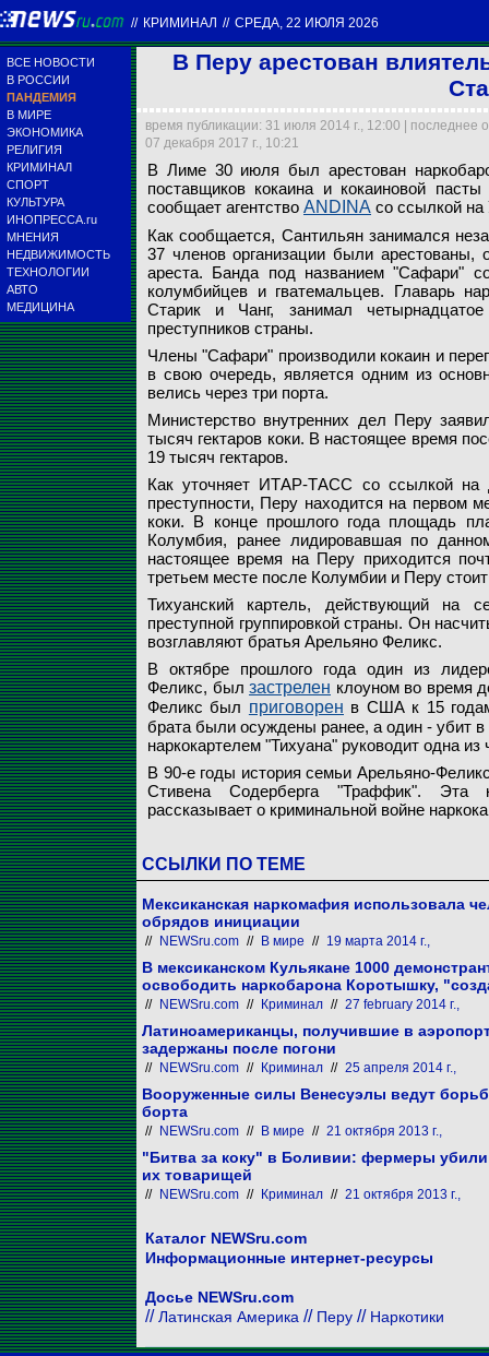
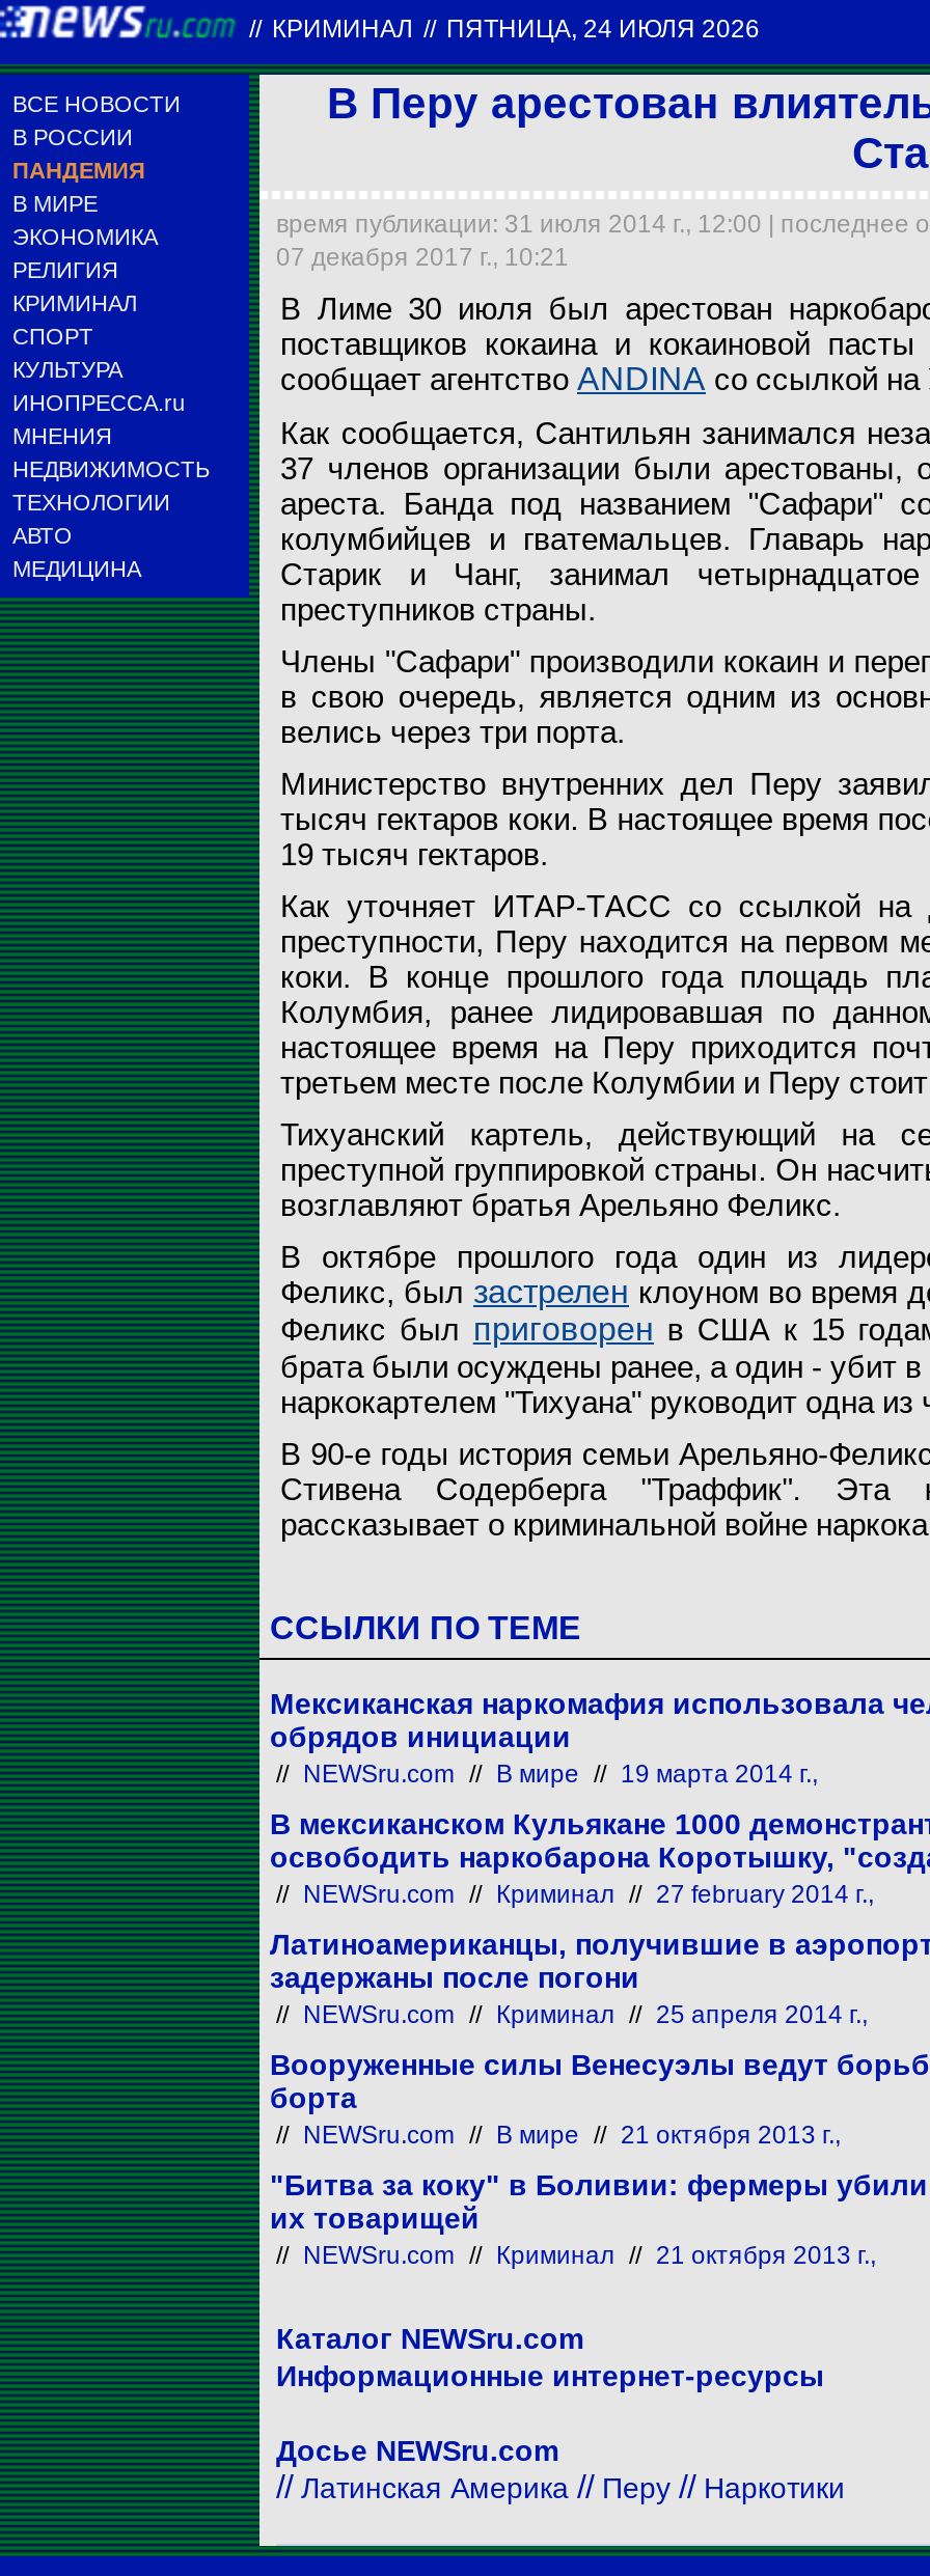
- // КРИМИНАЛ // СРЕДА, 22 ИЮЛЯ 2026
+ // КРИМИНАЛ // ПЯТНИЦА, 24 ИЮЛЯ 2026
